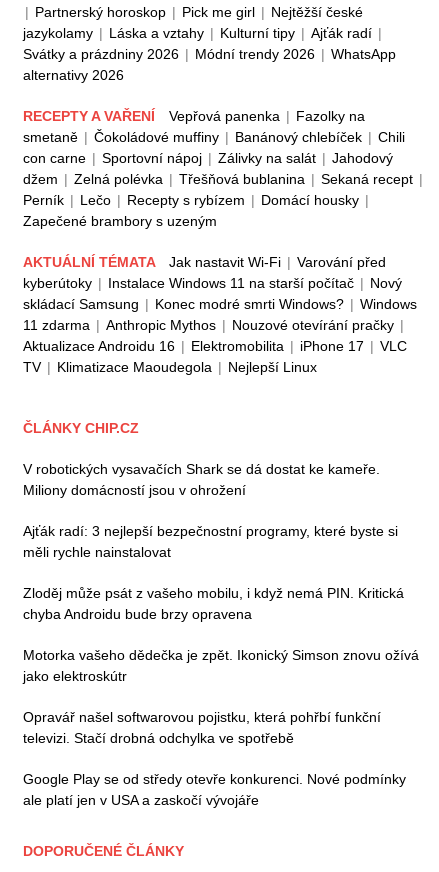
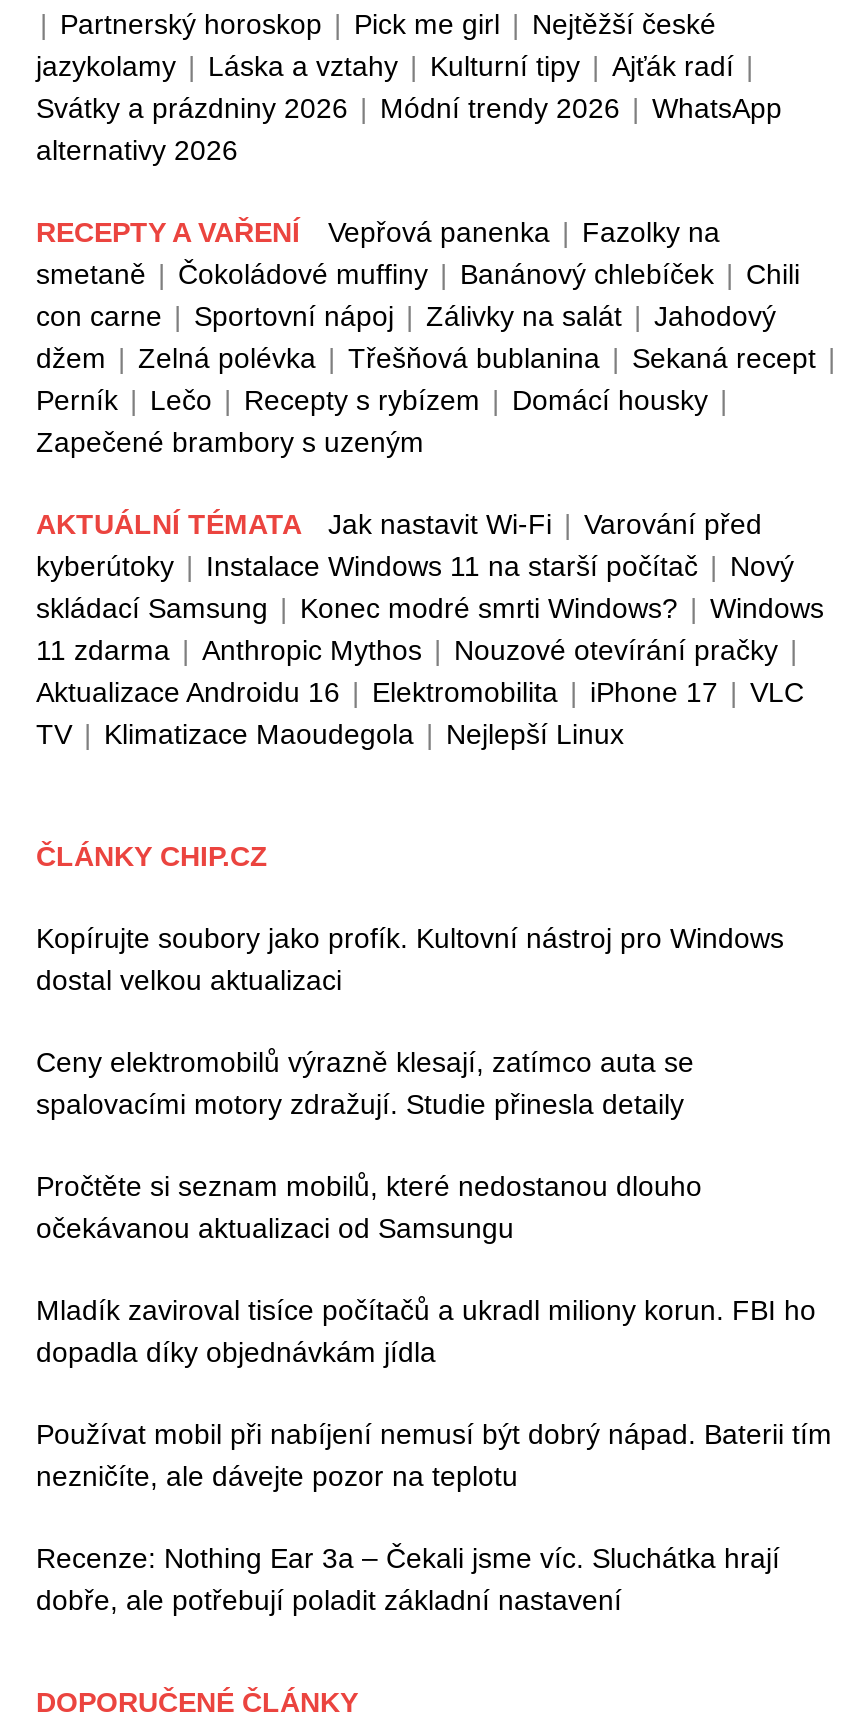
- V robotických vysavačích Shark se dá dostat ke kameře.
- Miliony domácností jsou v ohrožení
+ Kopírujte soubory jako profík. Kultovní nástroj pro Windows
+ dostal velkou aktualizaci

- Ajťák radí: 3 nejlepší bezpečnostní programy, které byste si
- měli rychle nainstalovat
+ Ceny elektromobilů výrazně klesají, zatímco auta se
+ spalovacími motory zdražují. Studie přinesla detaily

- Zloděj může psát z vašeho mobilu, i když nemá PIN. Kritická
- chyba Androidu bude brzy opravena
+ Pročtěte si seznam mobilů, které nedostanou dlouho
+ očekávanou aktualizaci od Samsungu

- Motorka vašeho dědečka je zpět. Ikonický Simson znovu ožívá
- jako elektroskútr
+ Mladík zaviroval tisíce počítačů a ukradl miliony korun. FBI ho
+ dopadla díky objednávkám jídla

- Opravář našel softwarovou pojistku, která pohřbí funkční
- televizi. Stačí drobná odchylka ve spotřebě
+ Používat mobil při nabíjení nemusí být dobrý nápad. Baterii tím
+ nezničíte, ale dávejte pozor na teplotu

- Google Play se od středy otevře konkurenci. Nové podmínky
- ale platí jen v USA a zaskočí vývojáře
+ Recenze: Nothing Ear 3a – Čekali jsme víc. Sluchátka hrají
+ dobře, ale potřebují poladit základní nastavení
